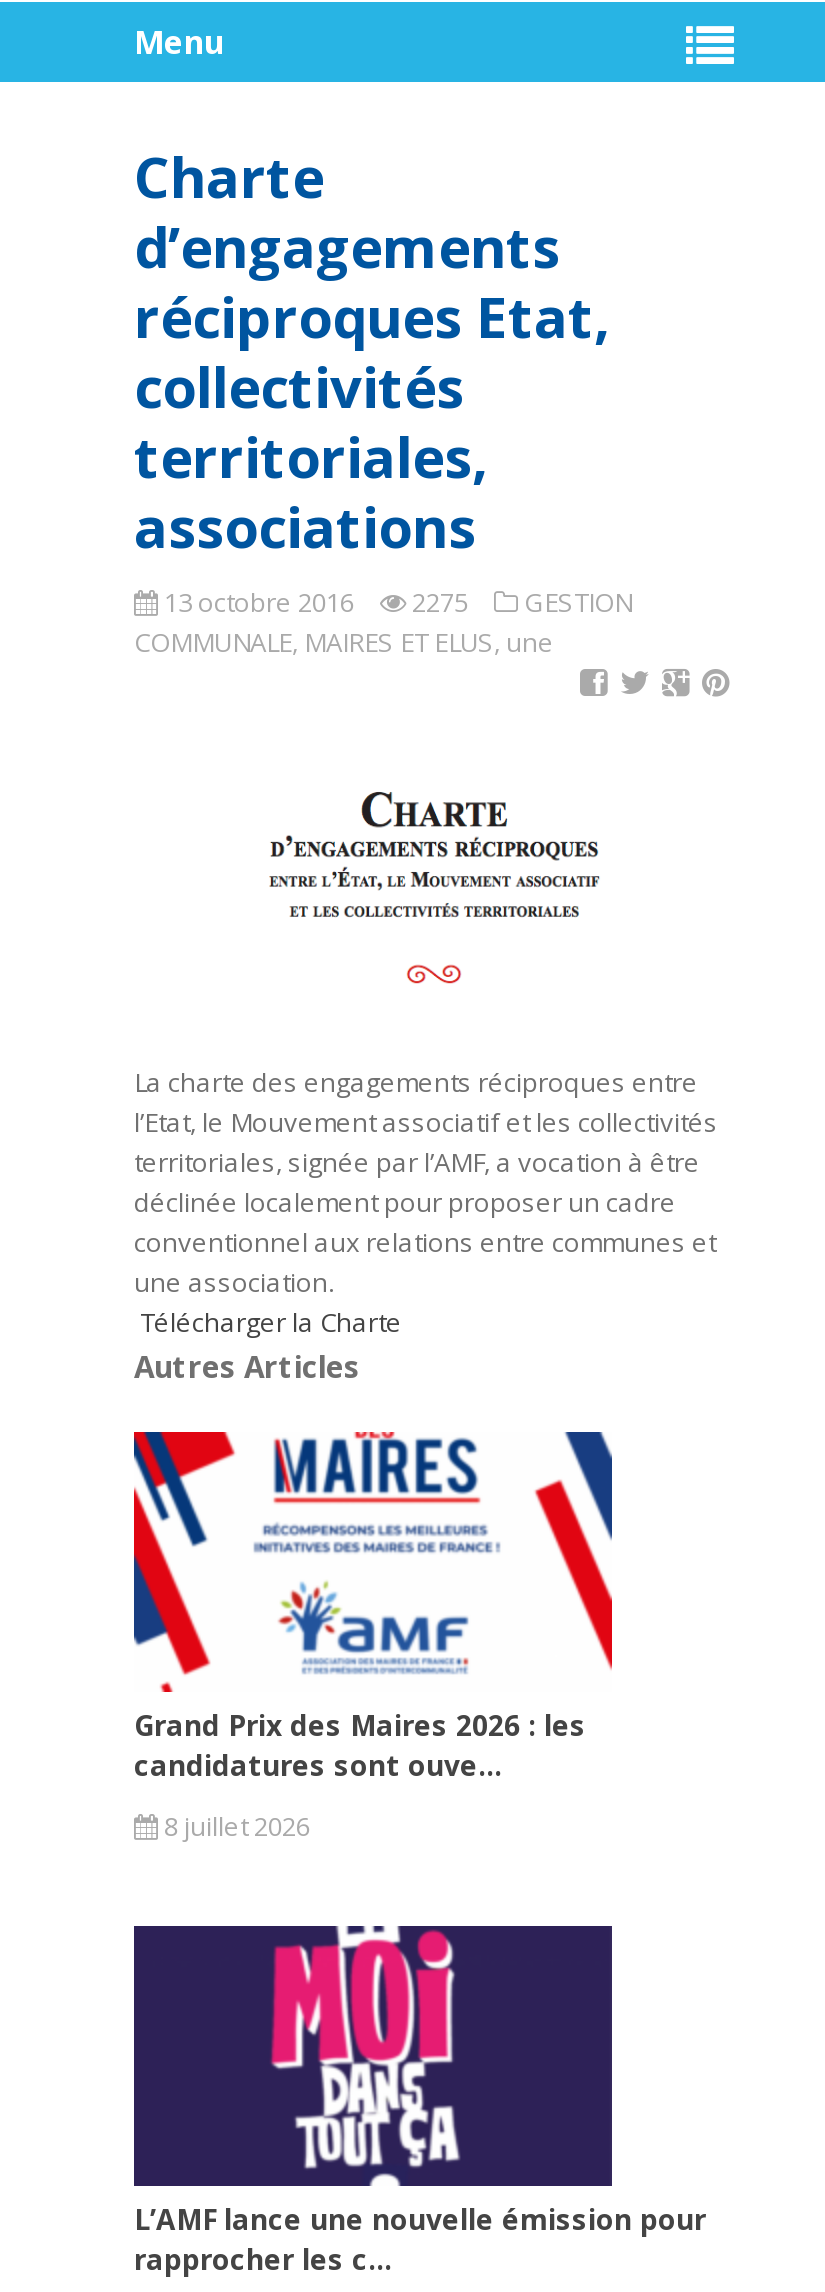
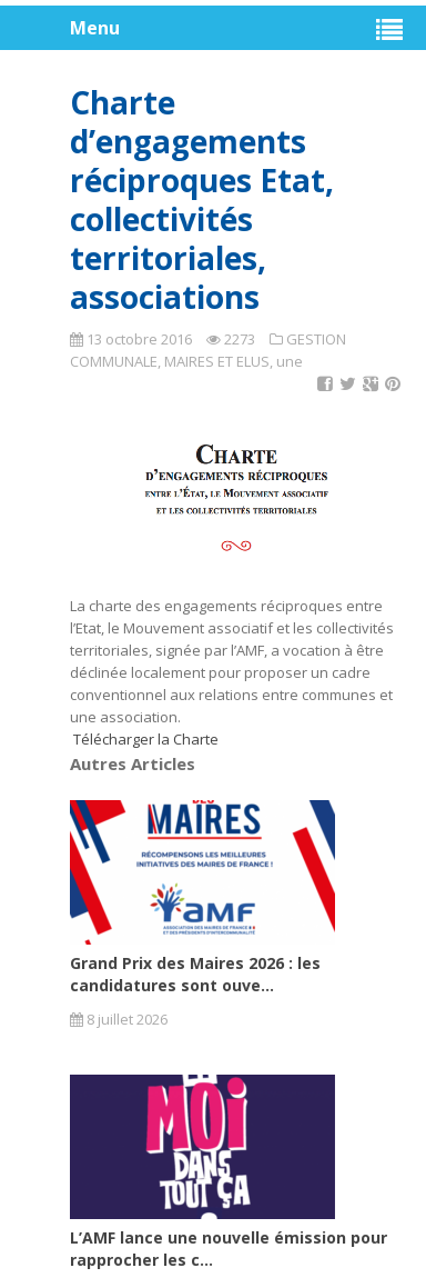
- 13 octobre 2016 2275 GESTION
+ 13 octobre 2016 2273 GESTION
